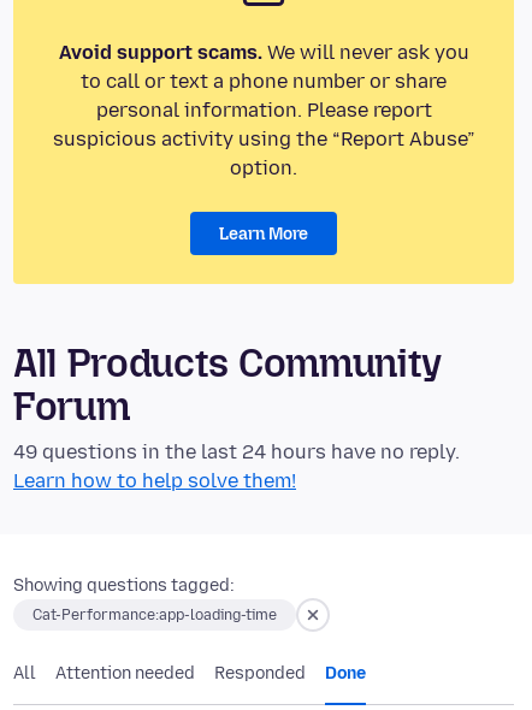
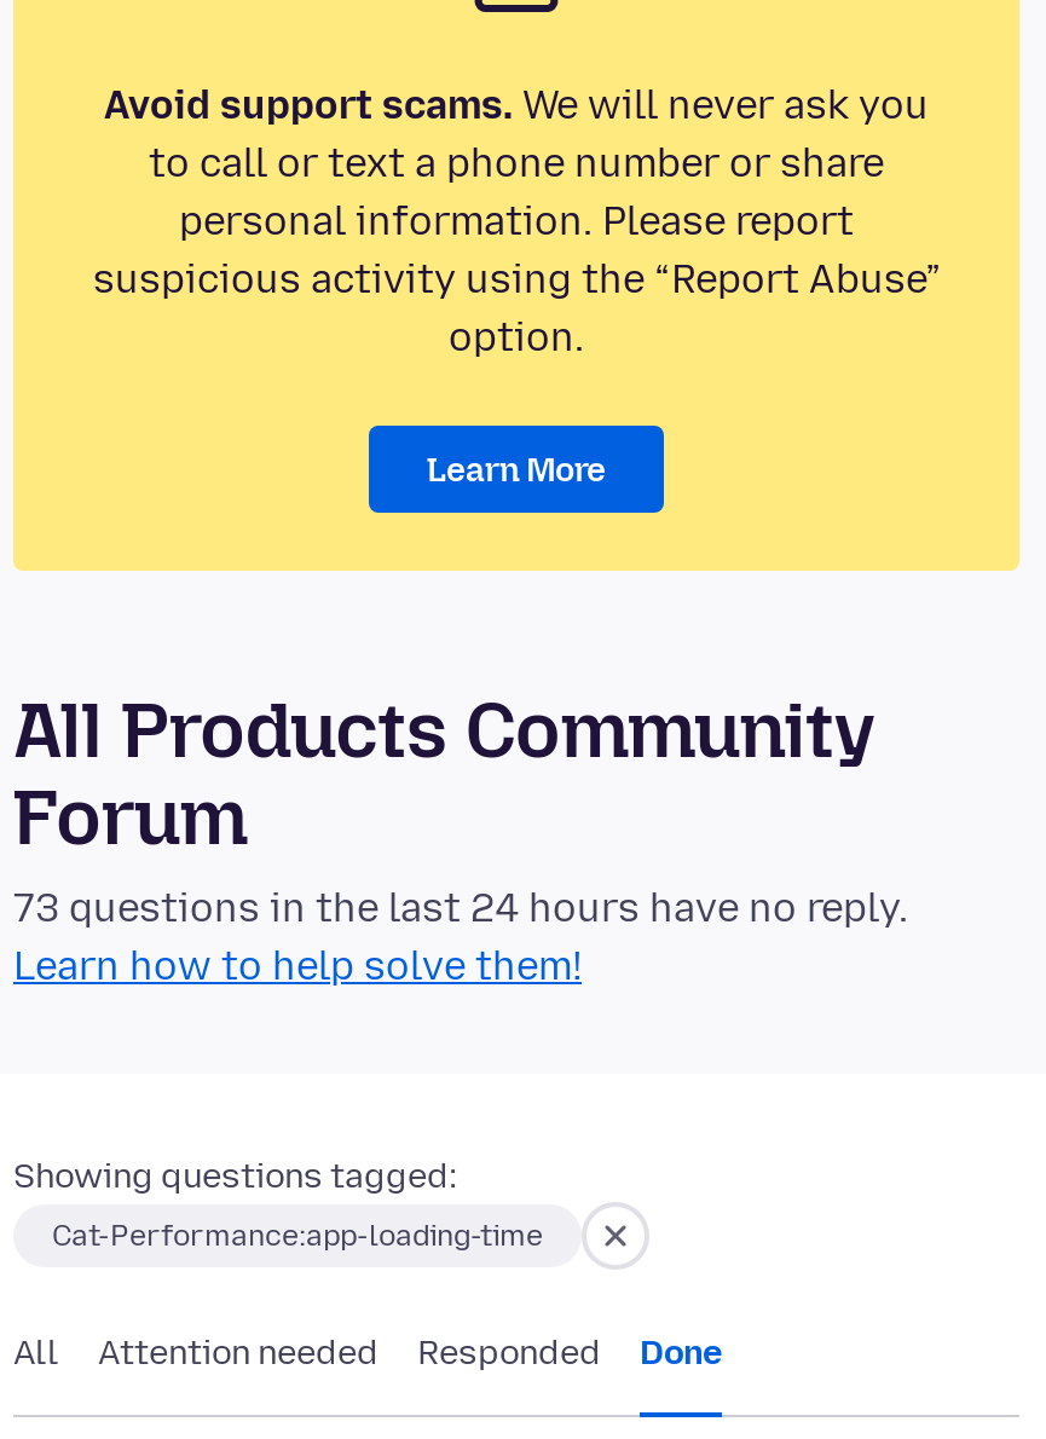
- 49 questions in the last 24 hours have no reply.
+ 73 questions in the last 24 hours have no reply.
